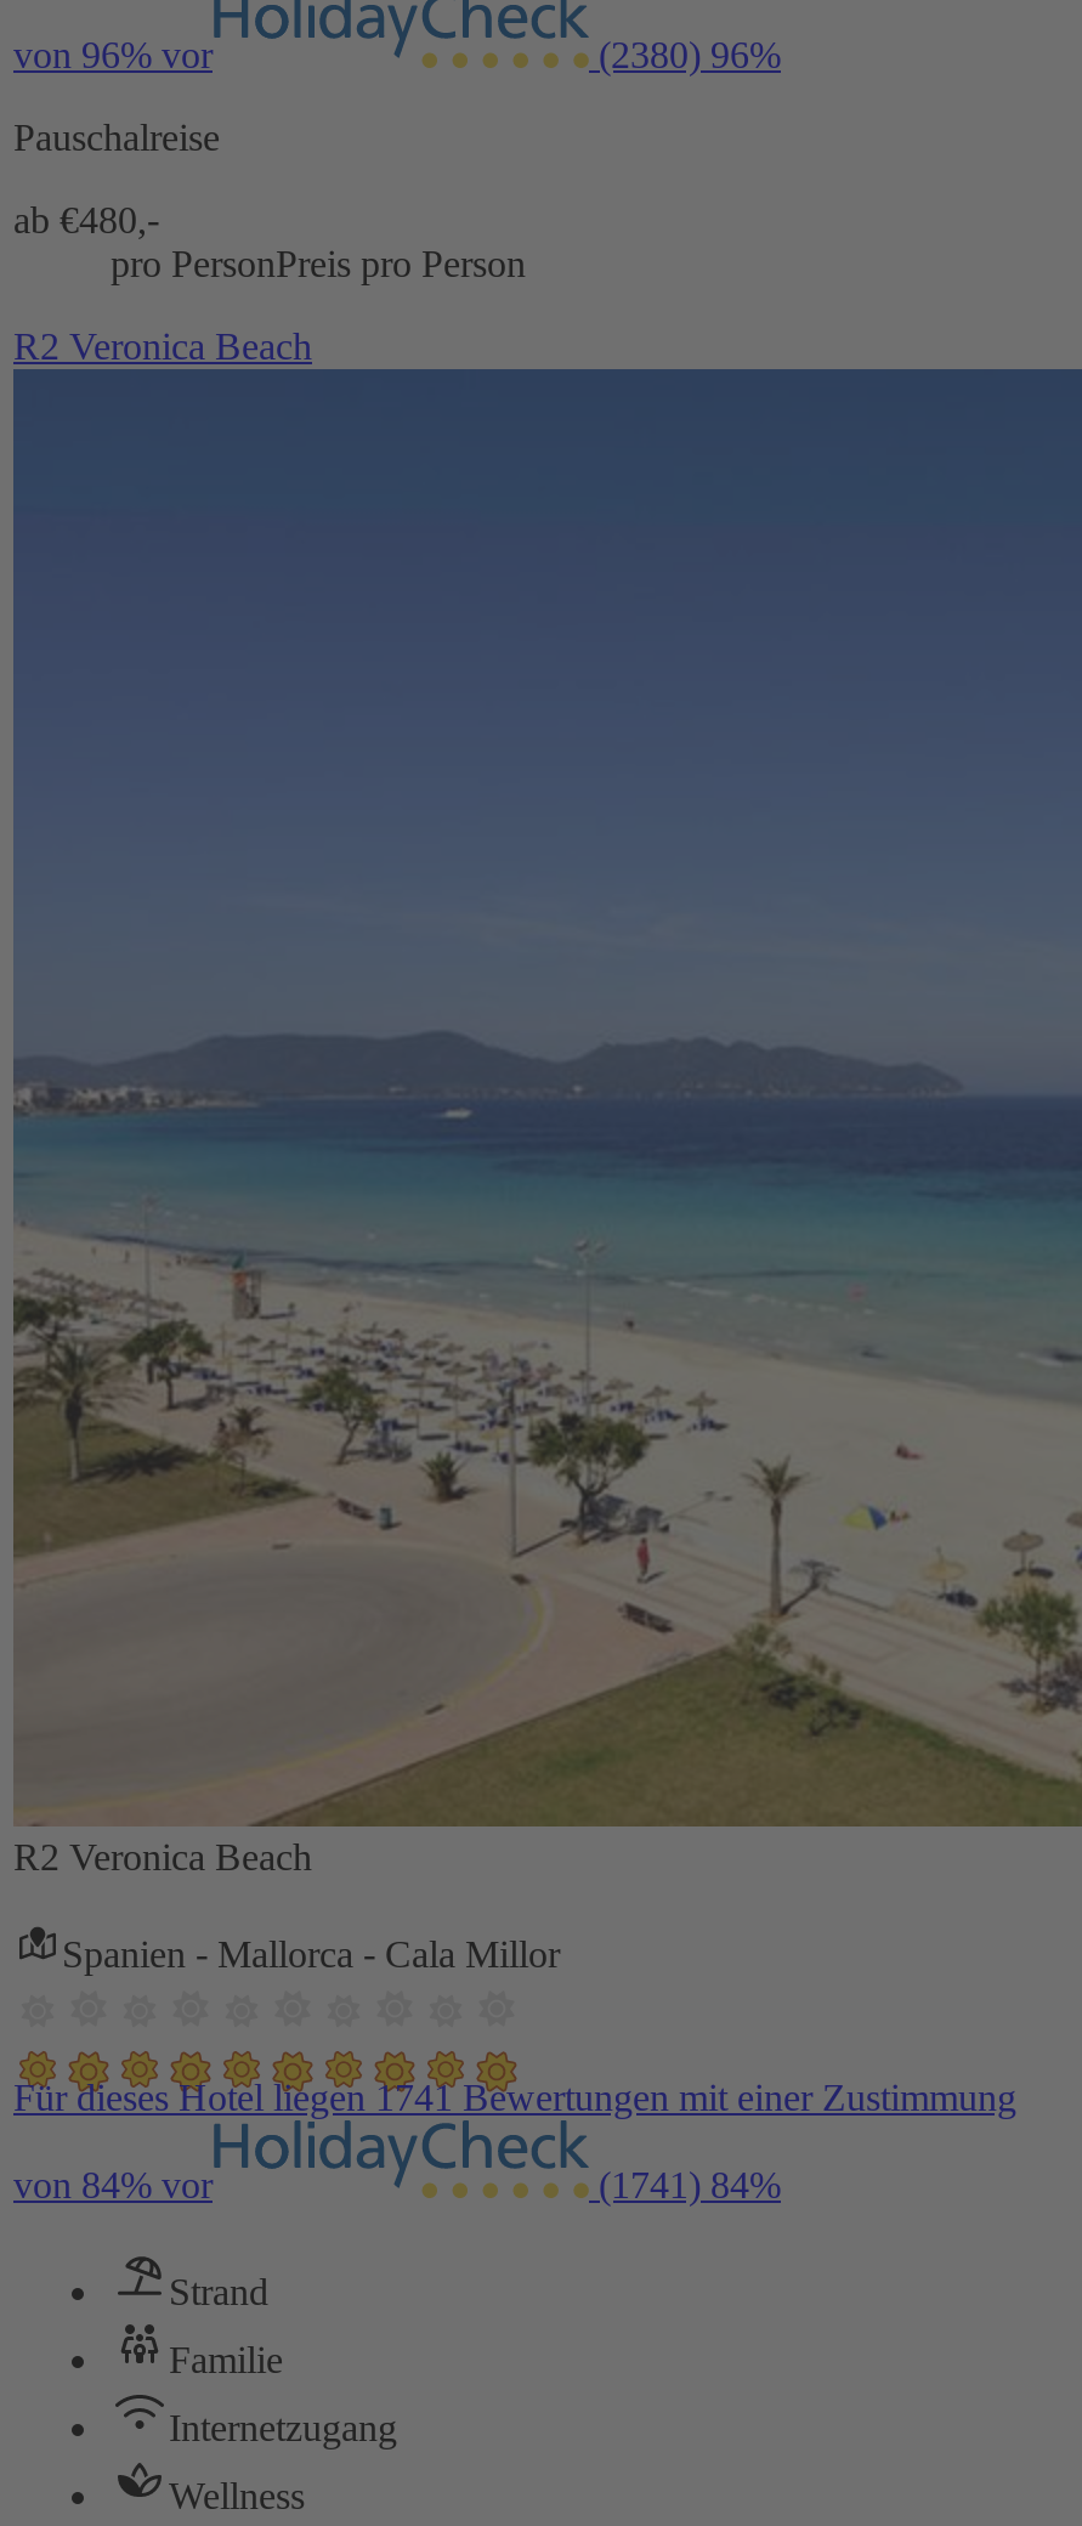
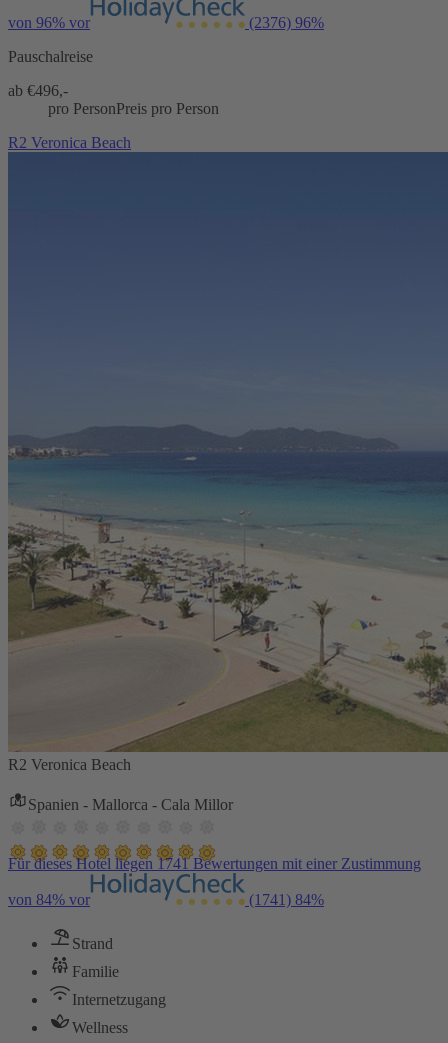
- (2380) 96%
+ (2376) 96%

- ab €480,-
+ ab €496,-
